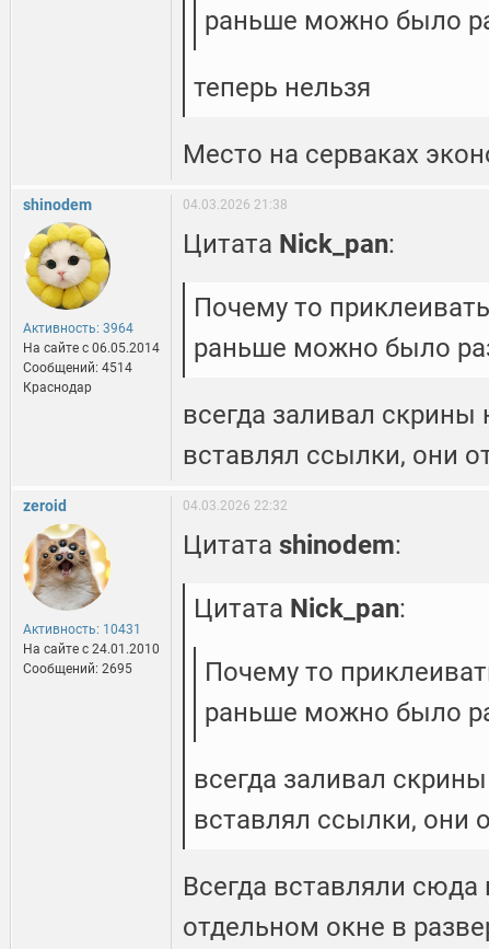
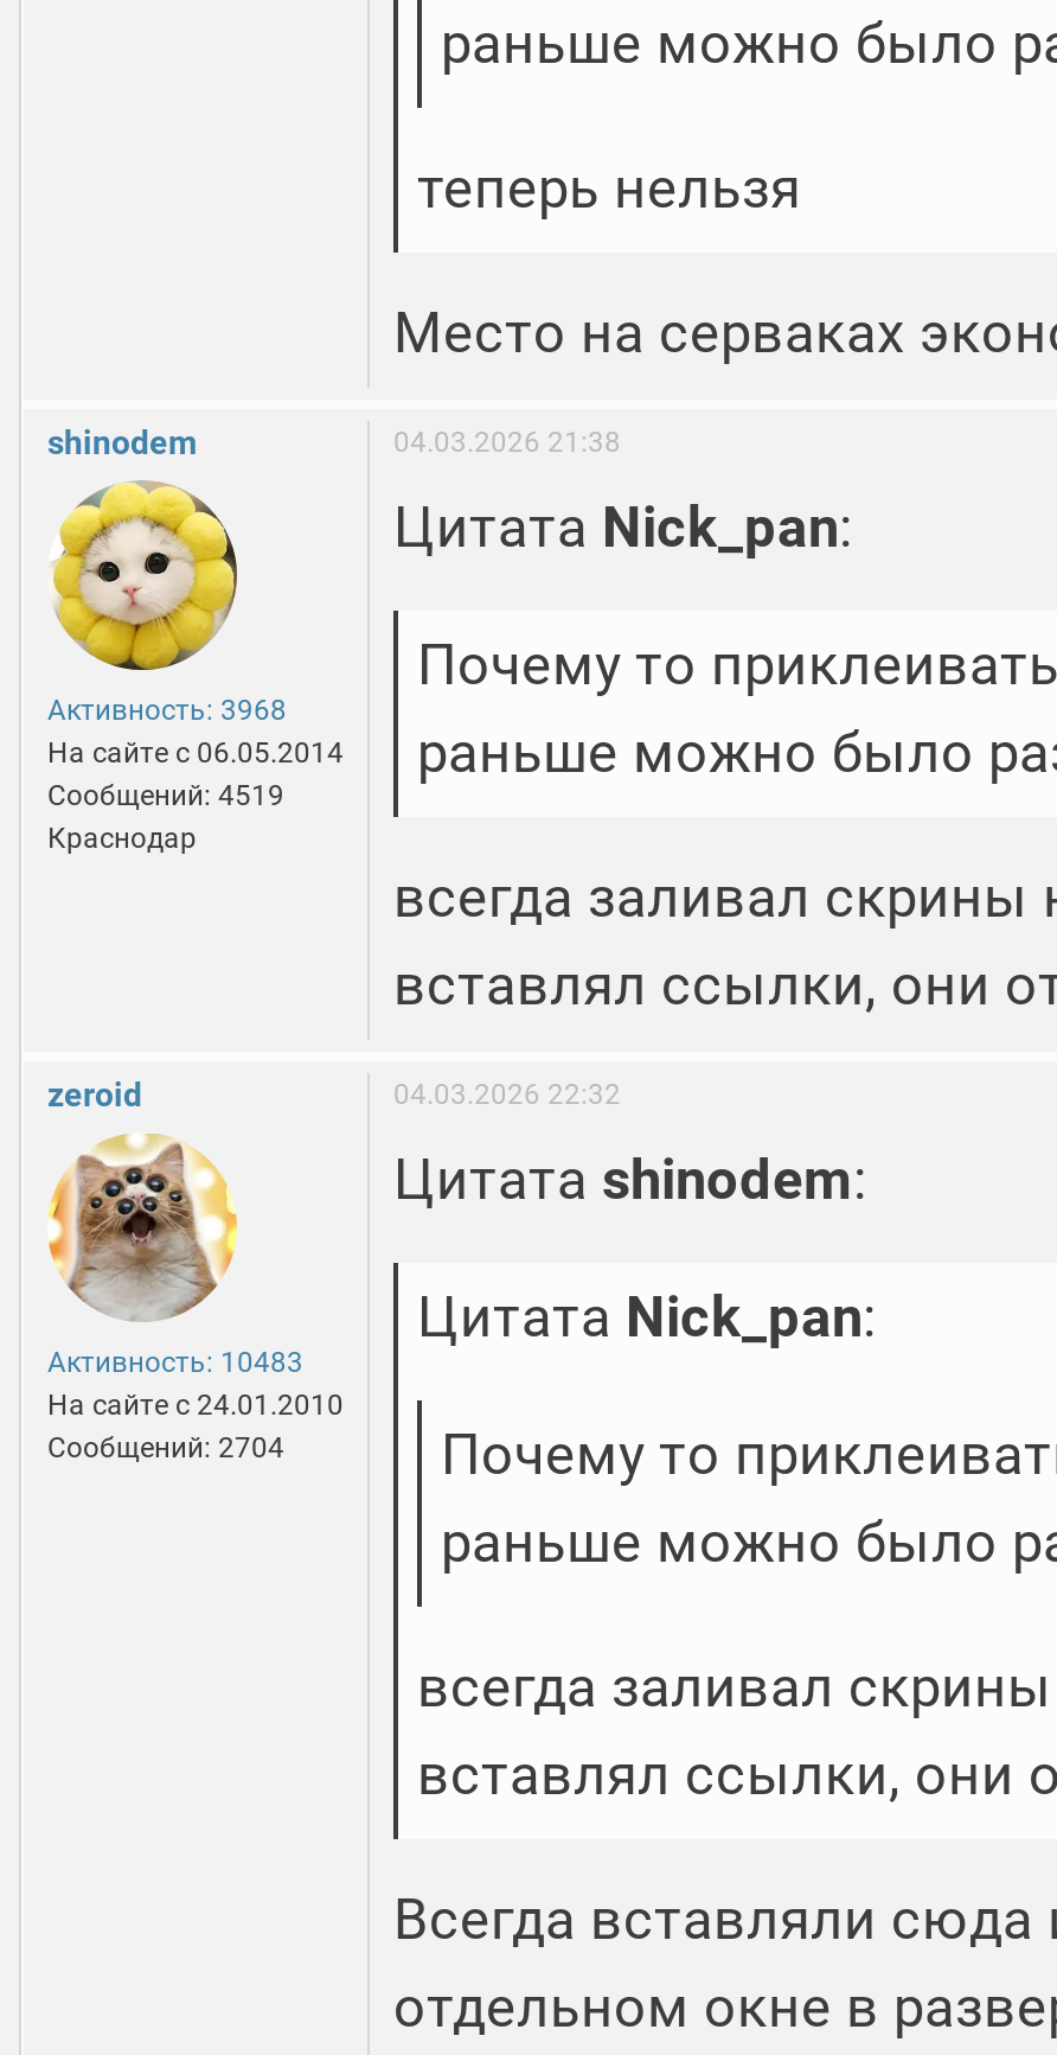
- Активность: 3964
+ Активность: 3968

- Сообщений: 4514
+ Сообщений: 4519

- Активность: 10431
+ Активность: 10483

- Сообщений: 2695
+ Сообщений: 2704
